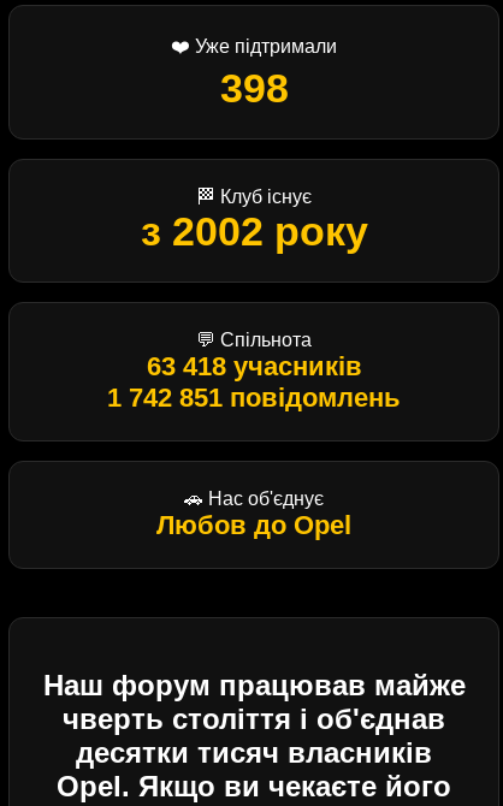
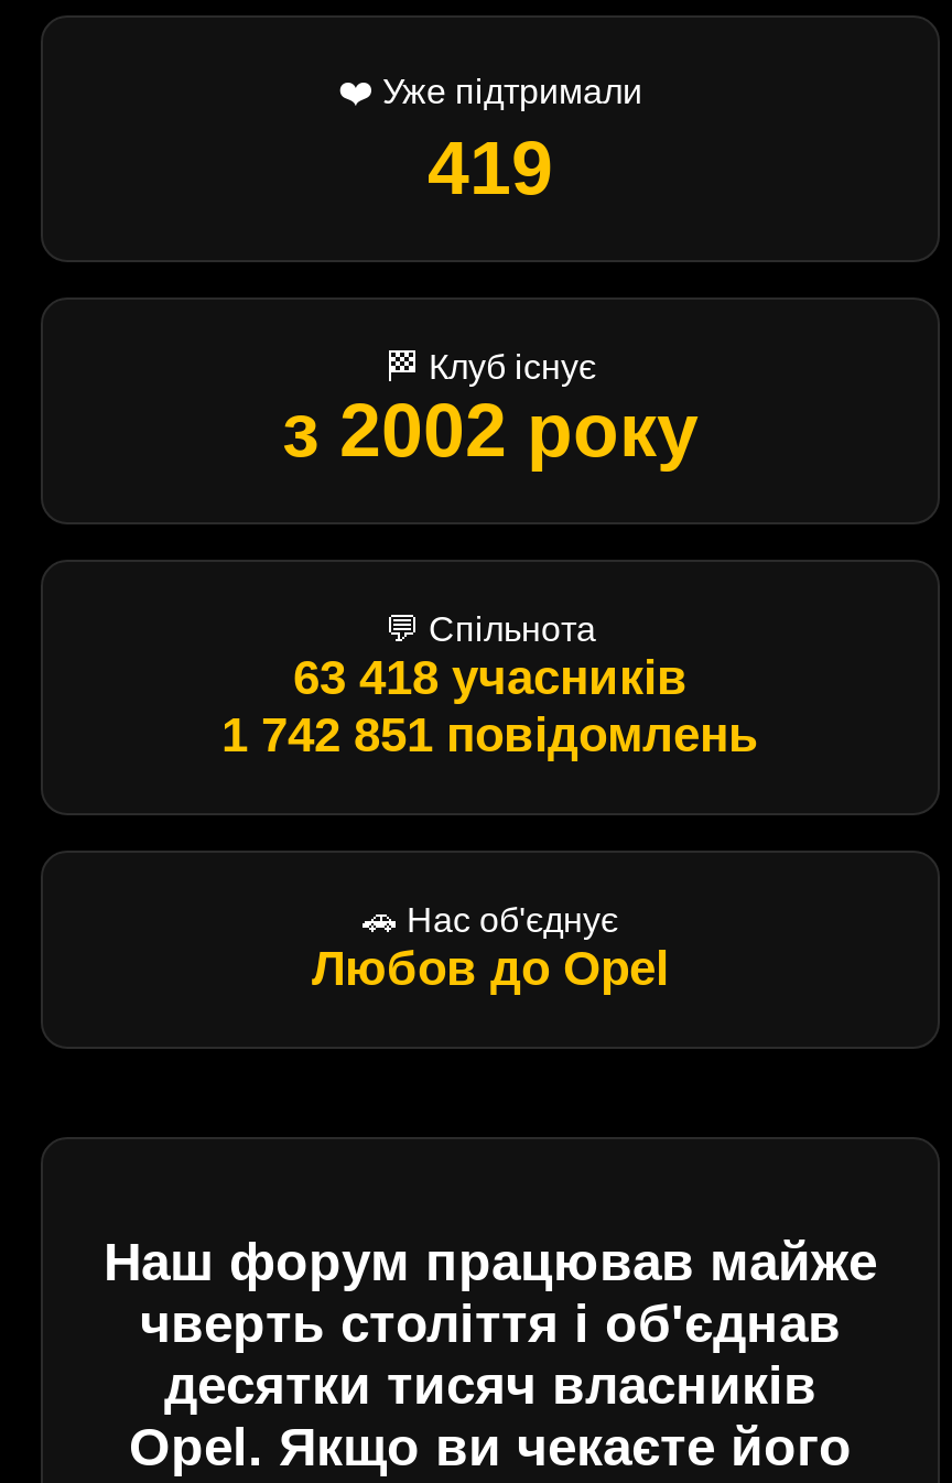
- 398
+ 419
